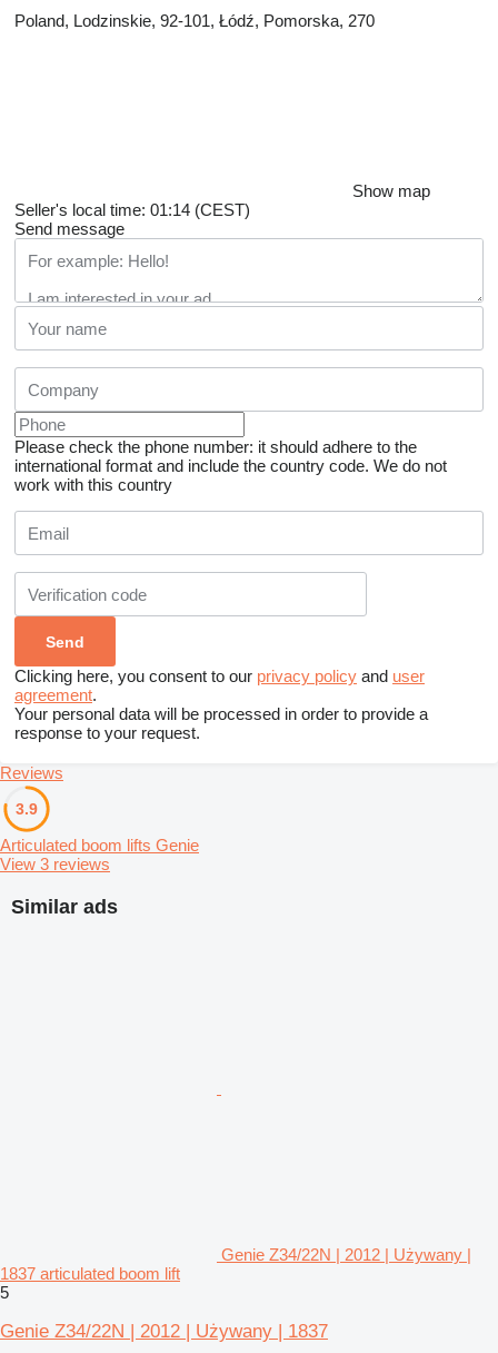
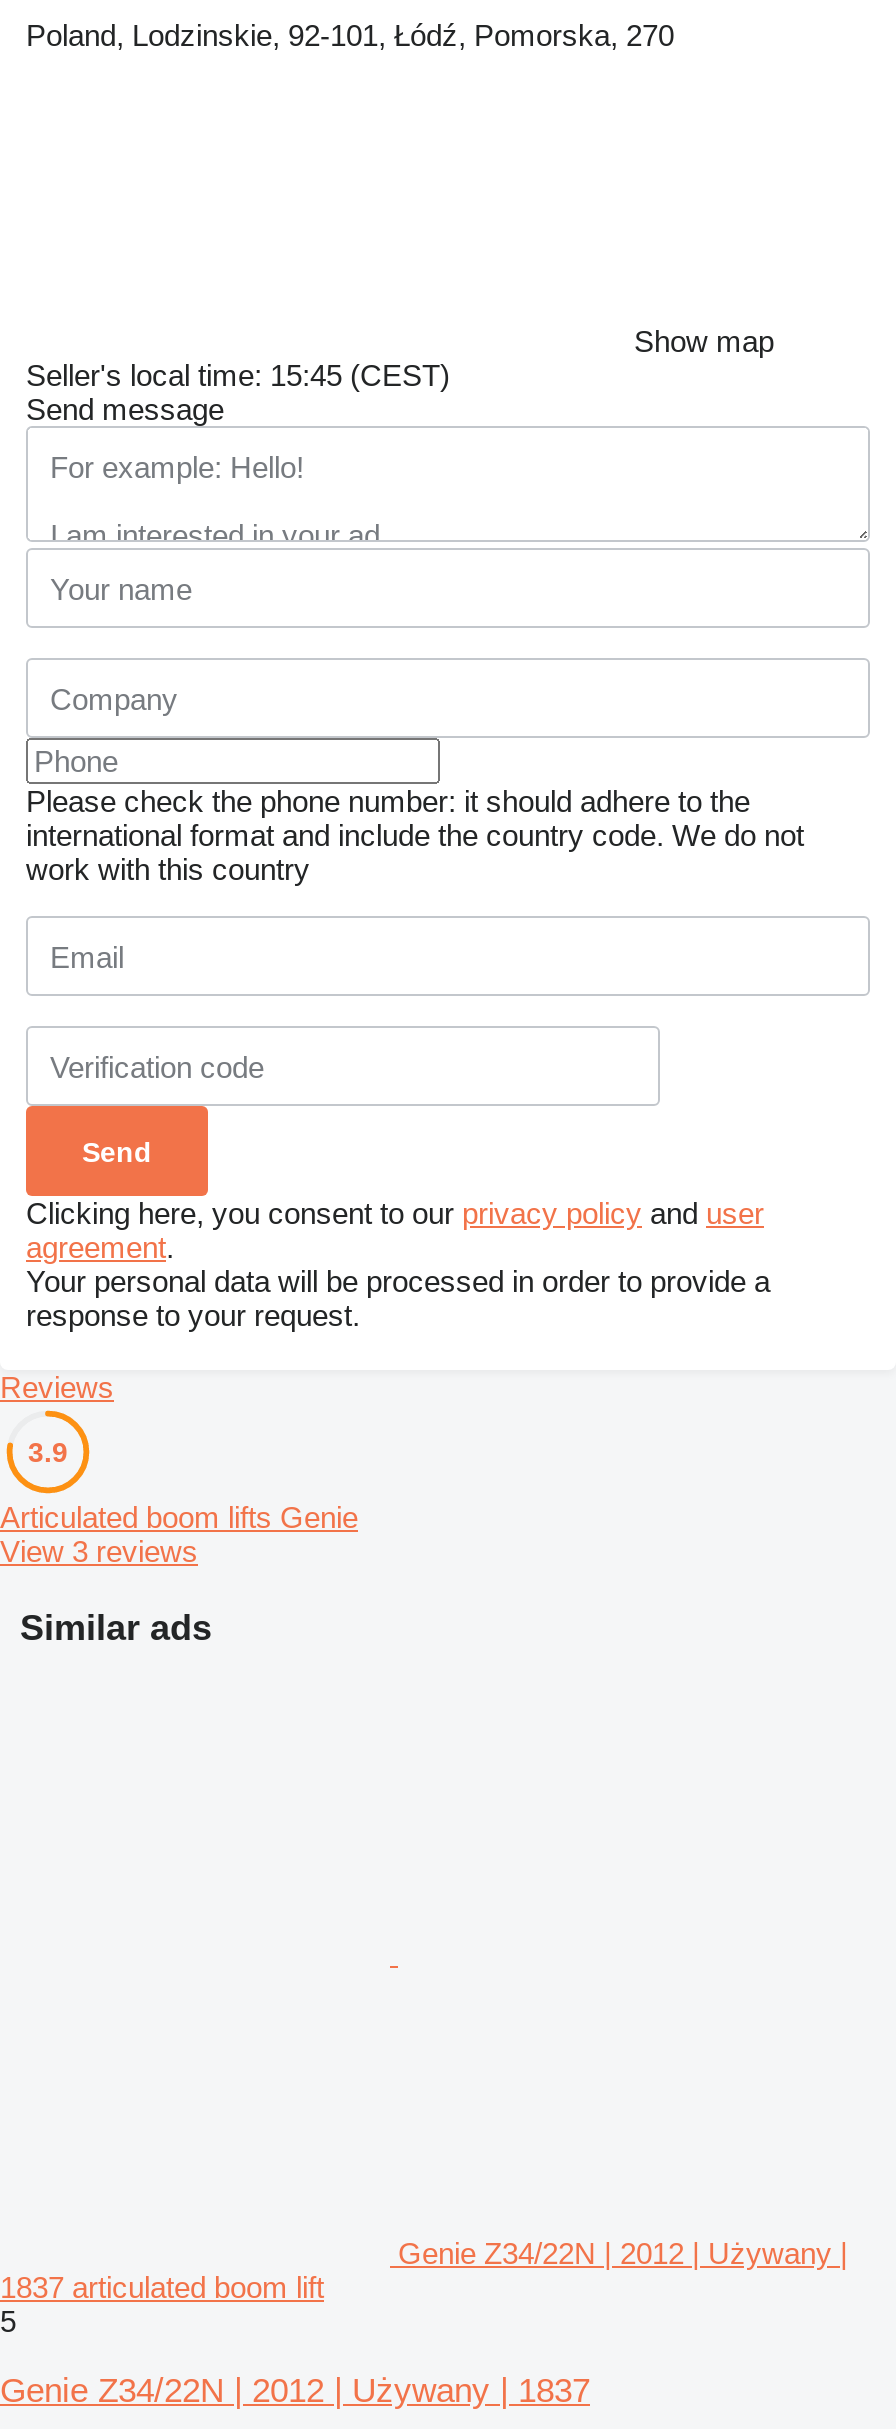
- Seller's local time: 01:14 (CEST)
+ Seller's local time: 15:45 (CEST)
